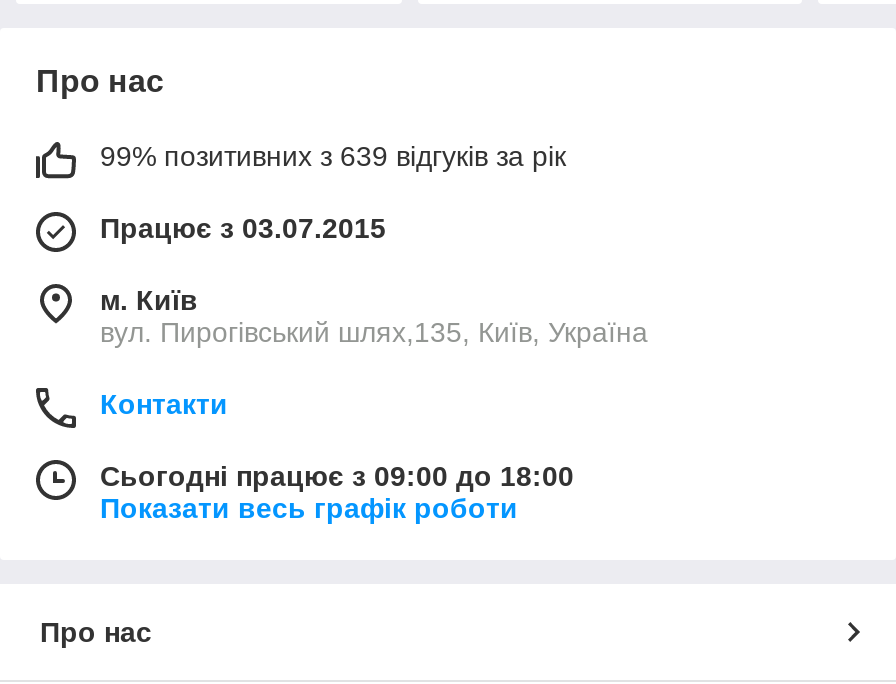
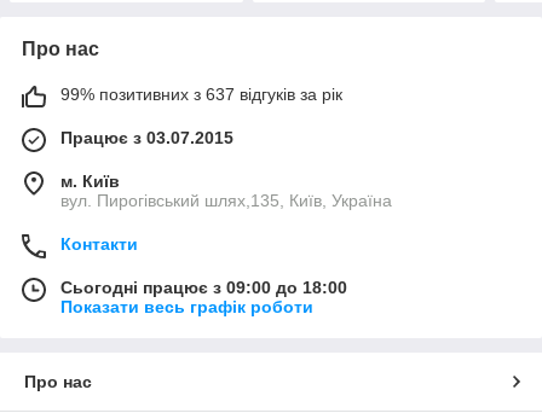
- 99% позитивних з 639 відгуків за рік
+ 99% позитивних з 637 відгуків за рік
